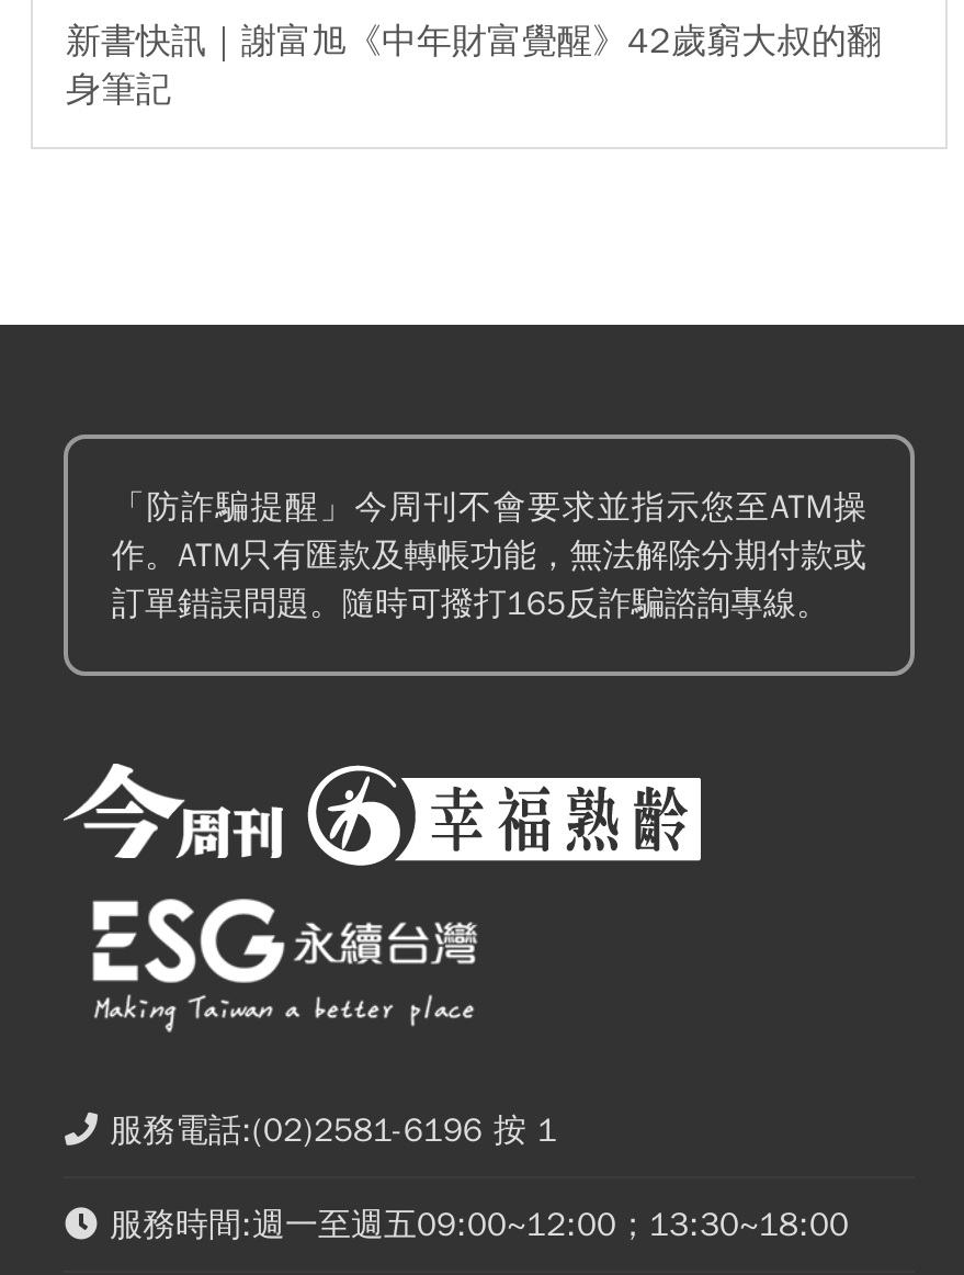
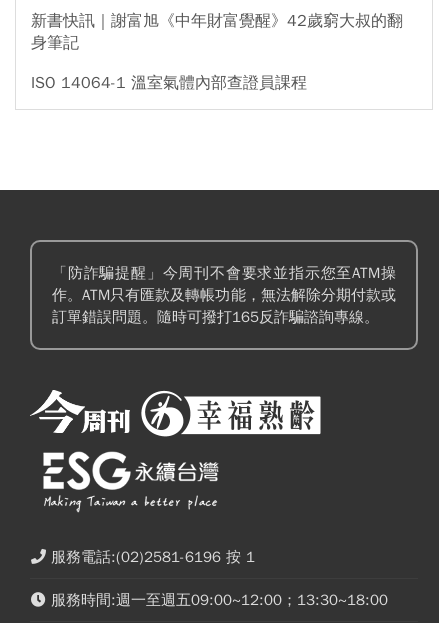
+ ISO 14064-1 溫室氣體內部查證員課程
